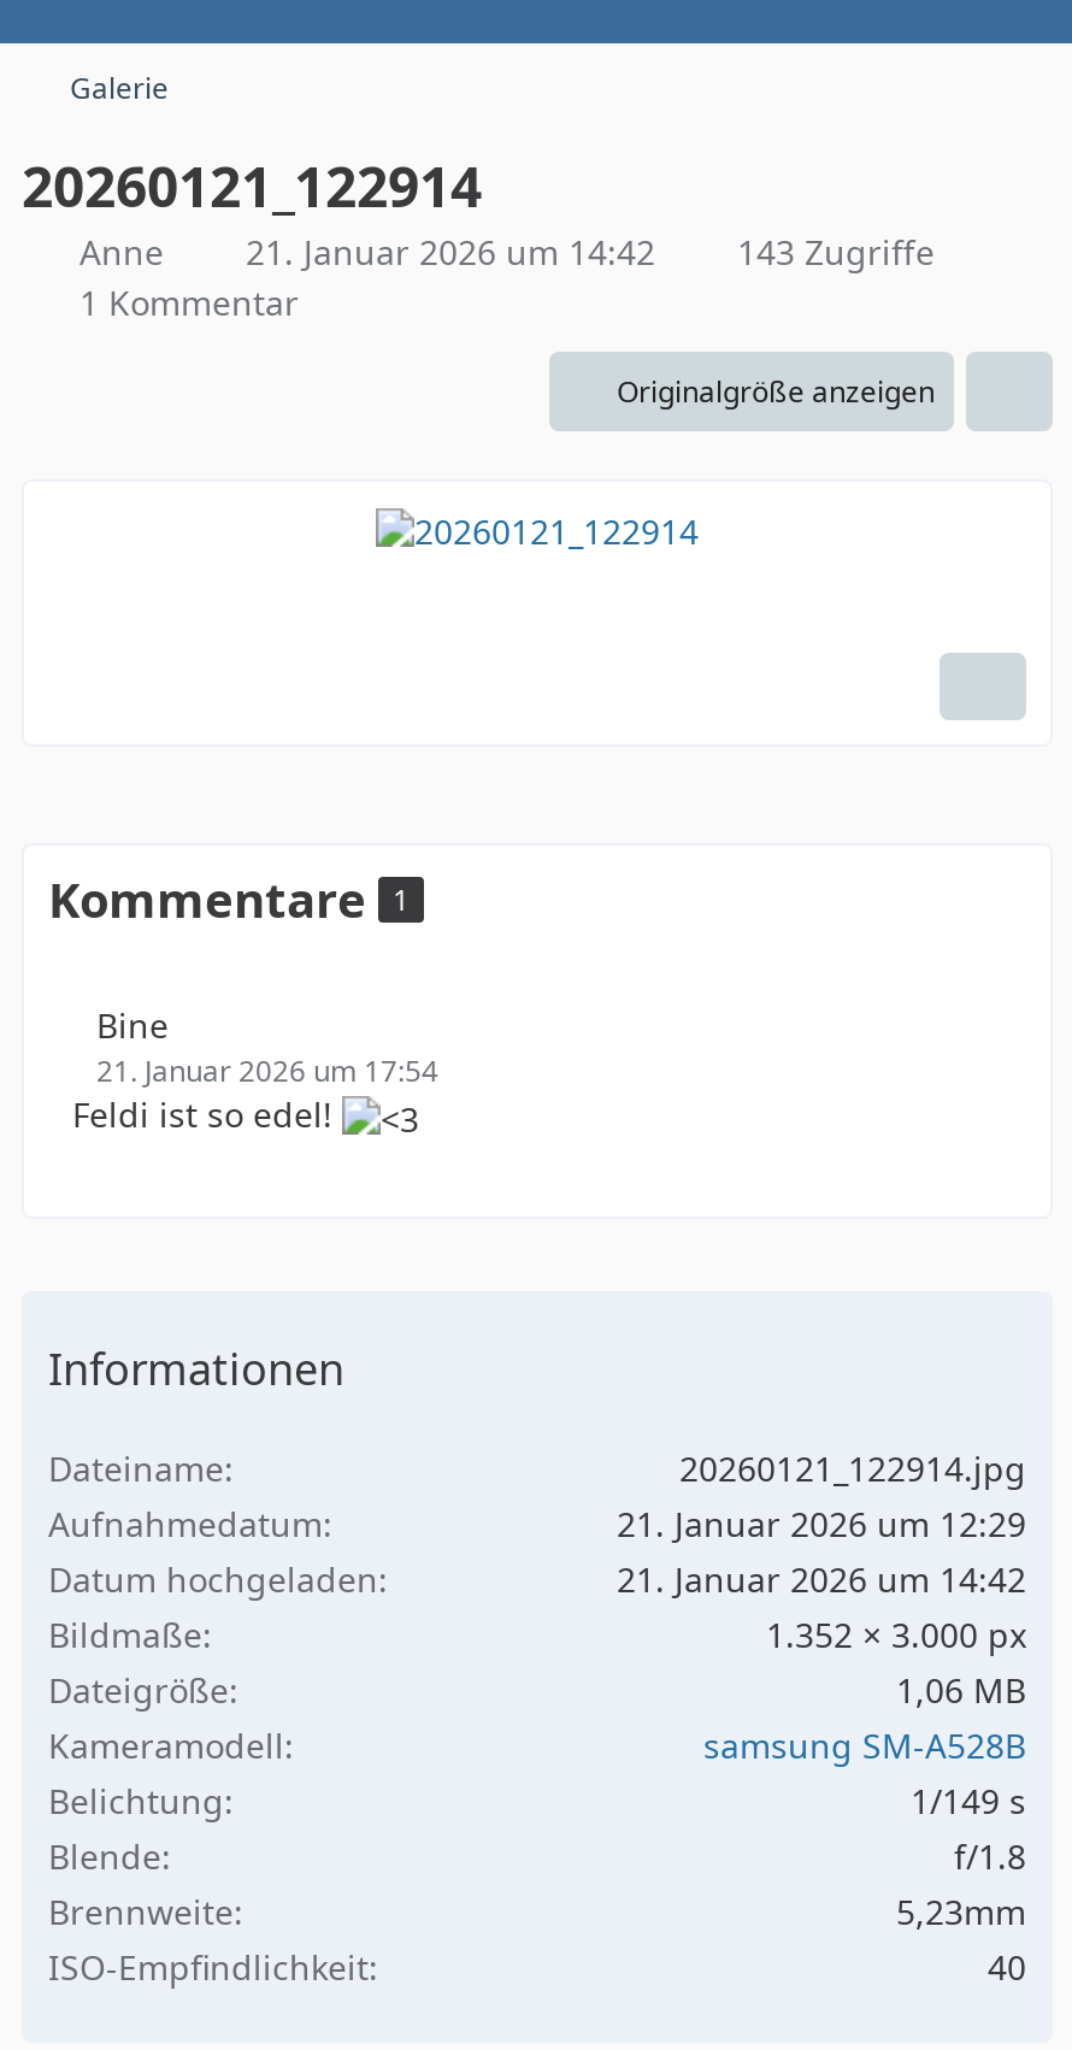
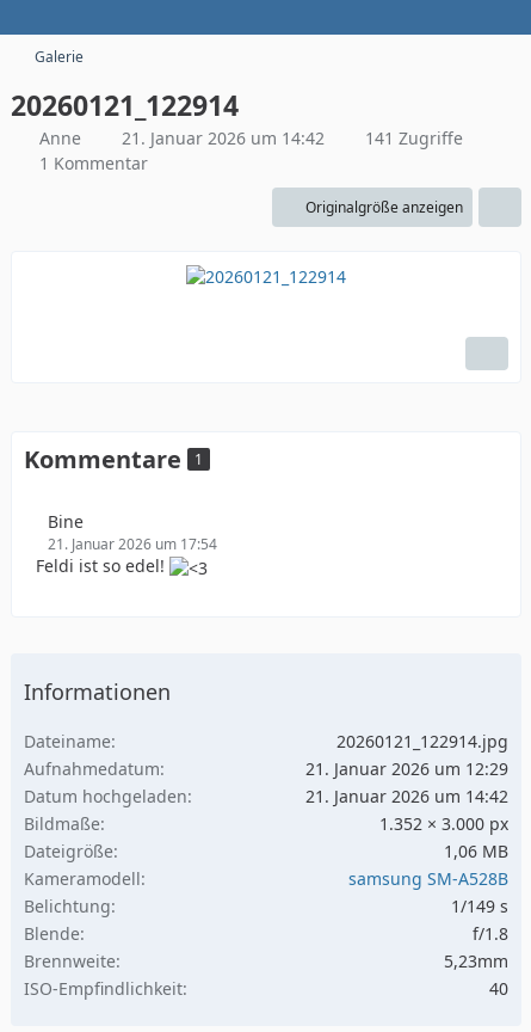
- Anne 21. Januar 2026 um 14:42 143 Zugriffe
+ Anne 21. Januar 2026 um 14:42 141 Zugriffe
